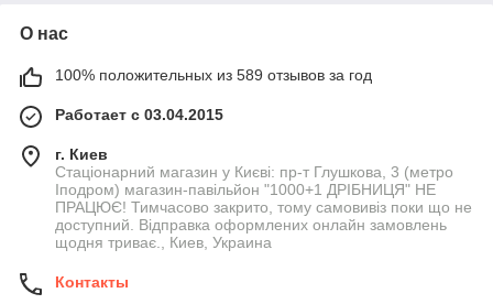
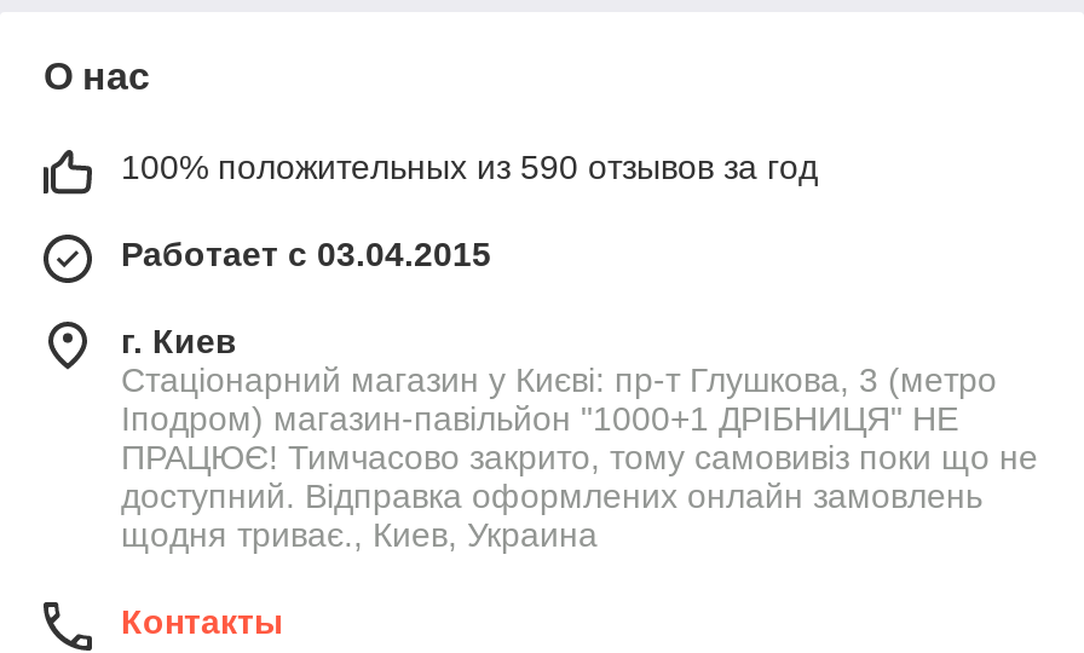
- 100% положительных из 589 отзывов за год
+ 100% положительных из 590 отзывов за год
